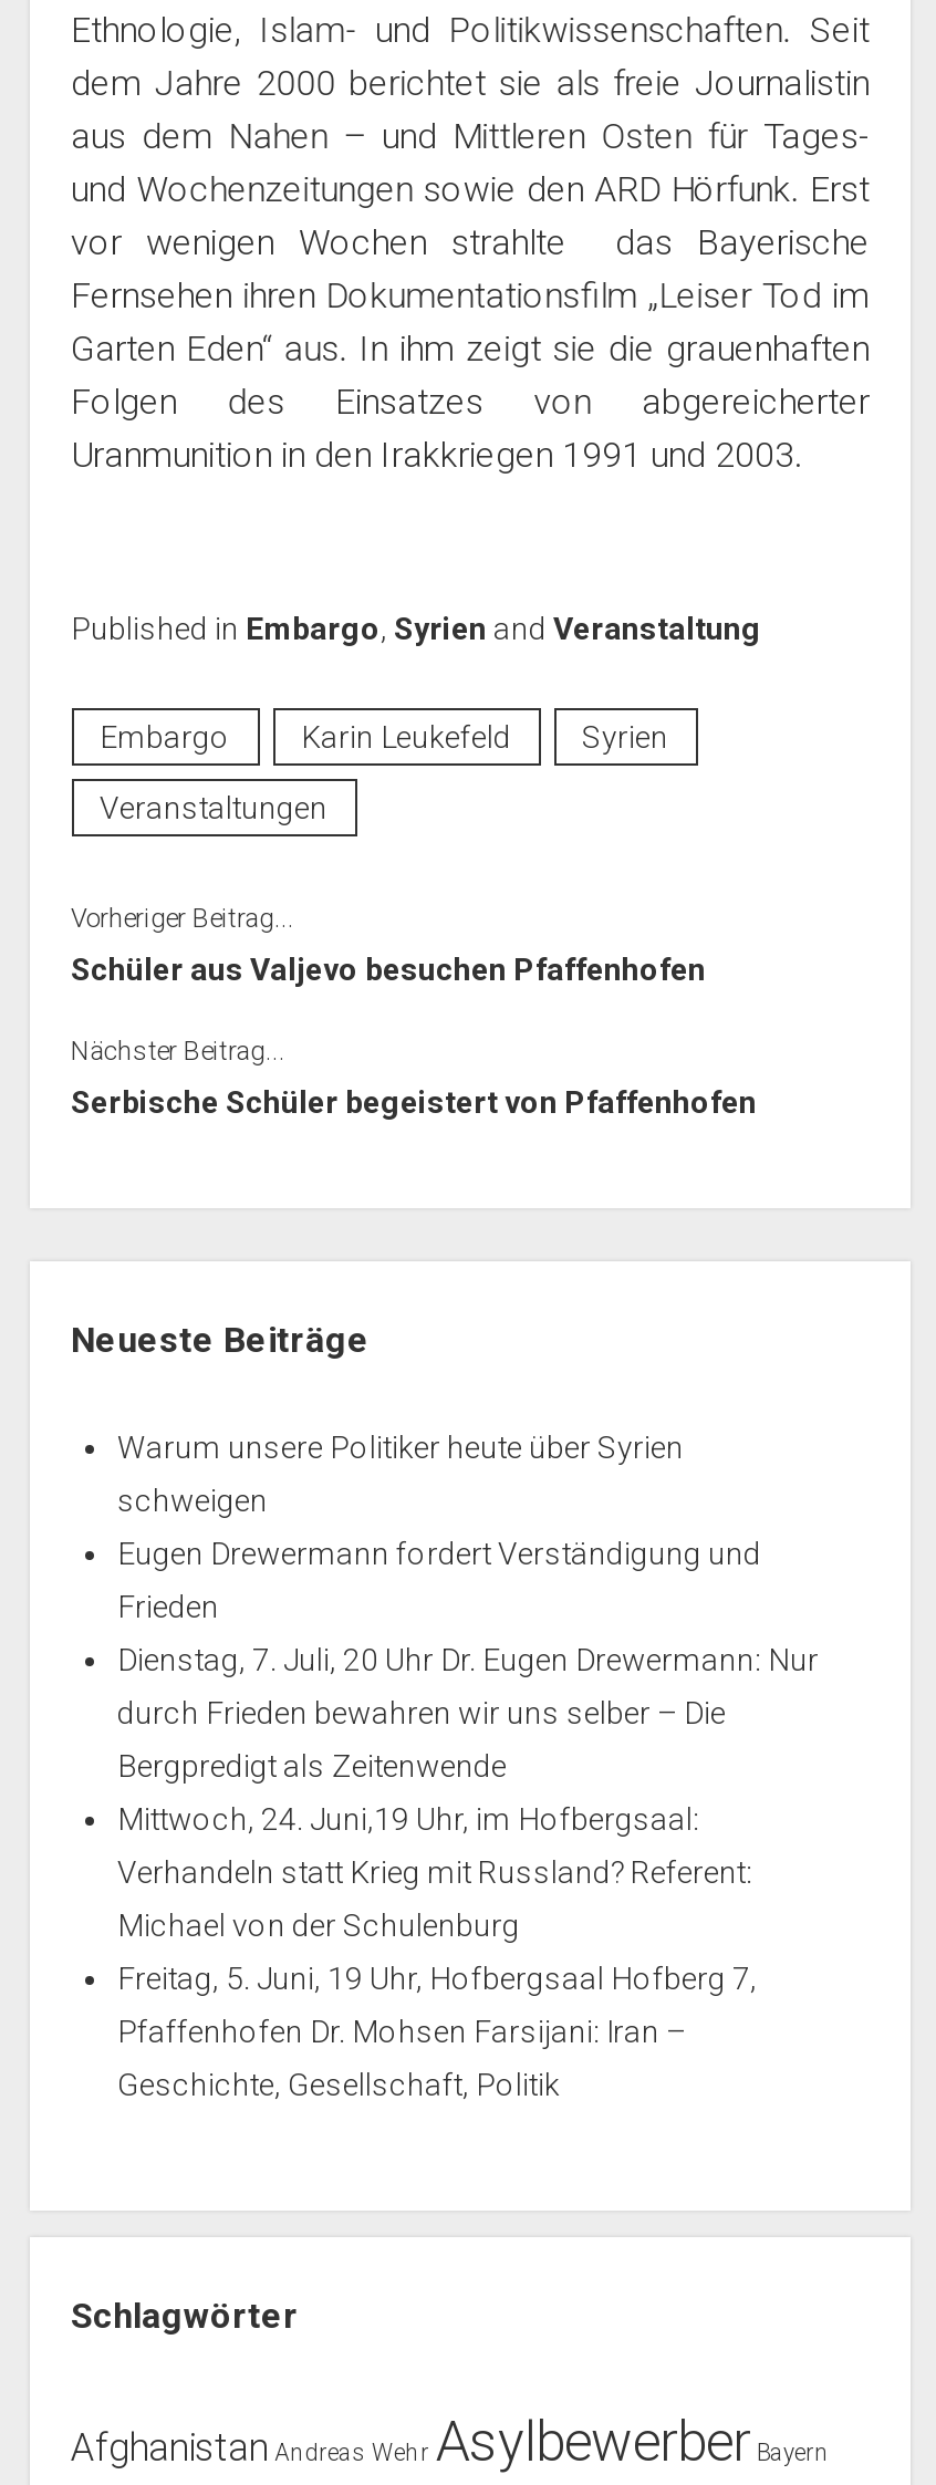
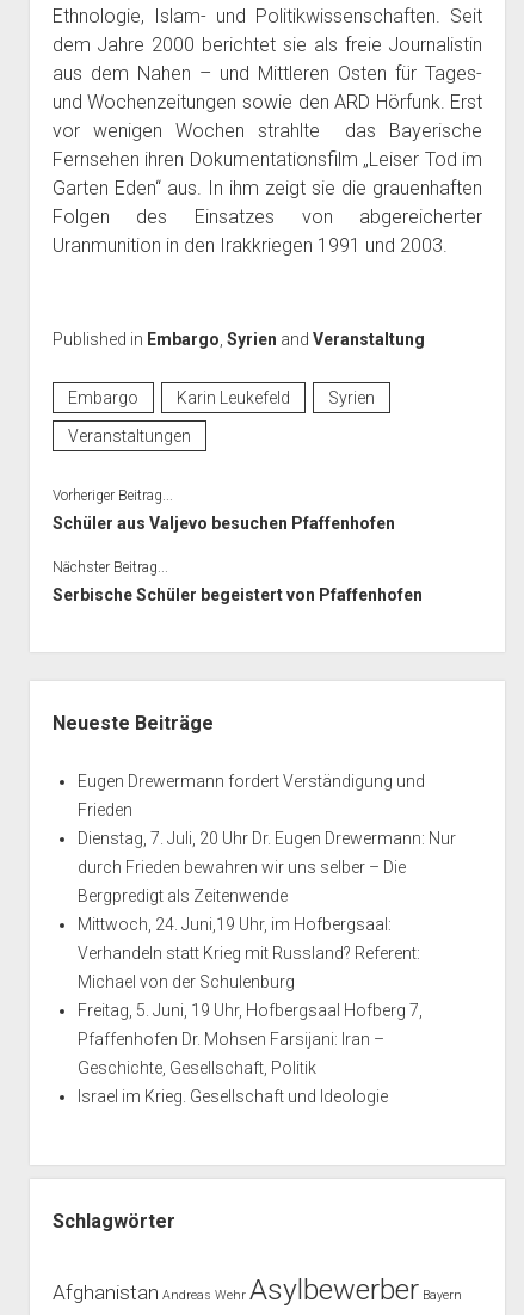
- Warum unsere Politiker heute über Syrien
- schweigen

moved up: Eugen Drewermann fordert Verständigung und | Frieden | Dienstag, 7. Juli, 20 Uhr Dr. Eugen Drewermann: Nur | ... | Pfaffenhofen Dr. Mohsen Farsijani: Iran – | Geschichte, Gesellschaft, Politik

+ Israel im Krieg. Gesellschaft und Ideologie
